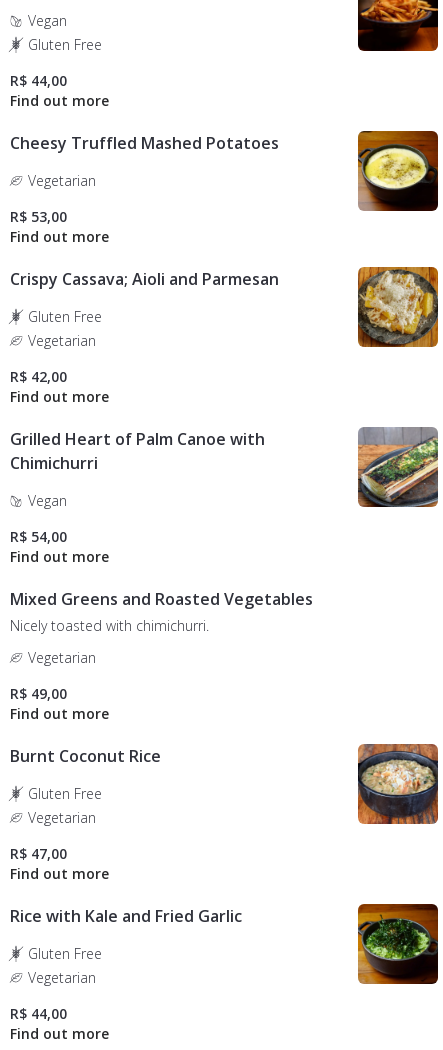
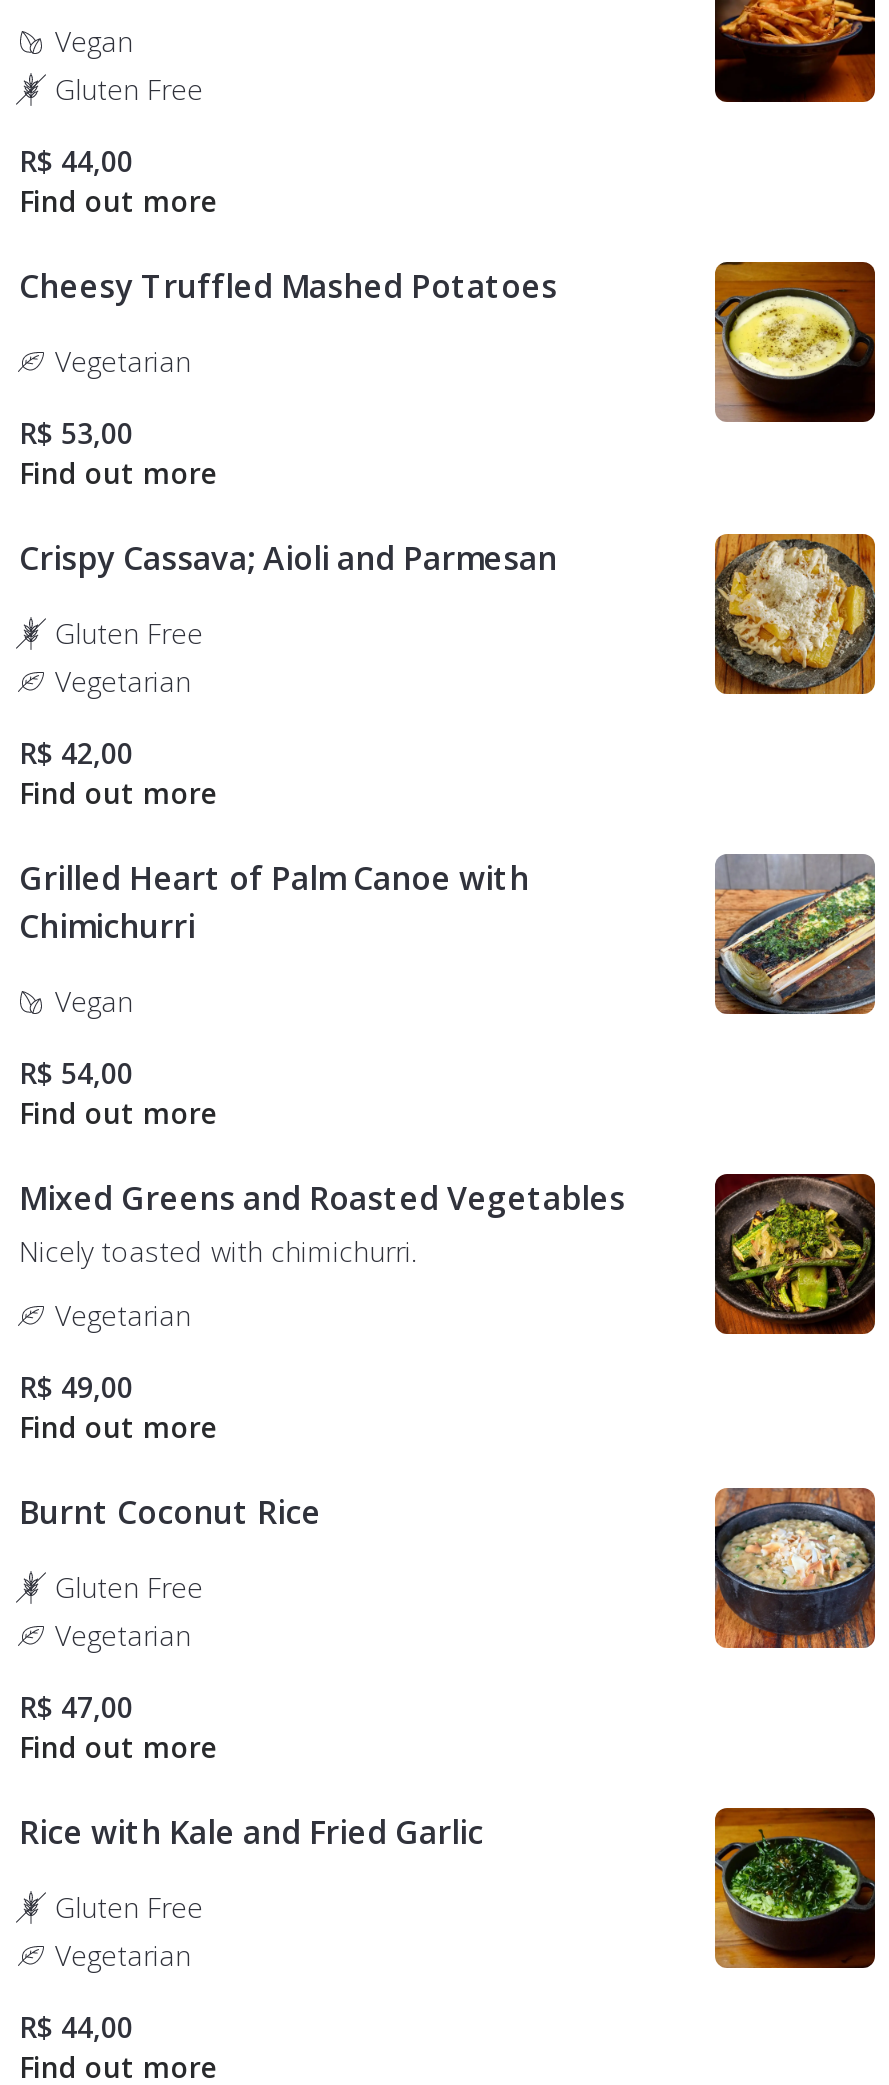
+ [image]
